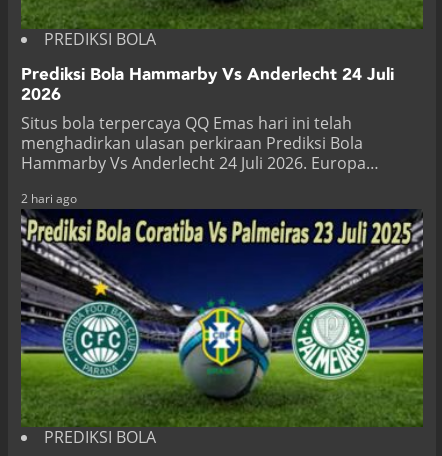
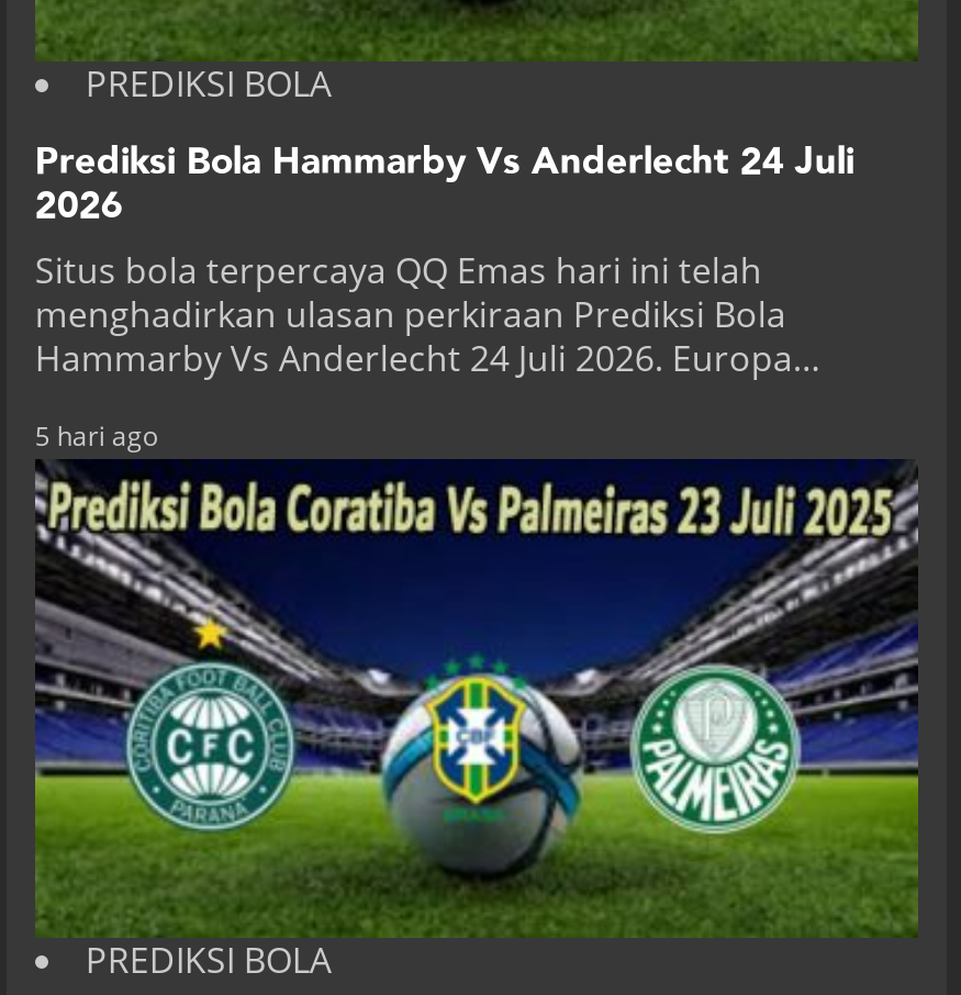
- 2 hari ago
+ 5 hari ago
